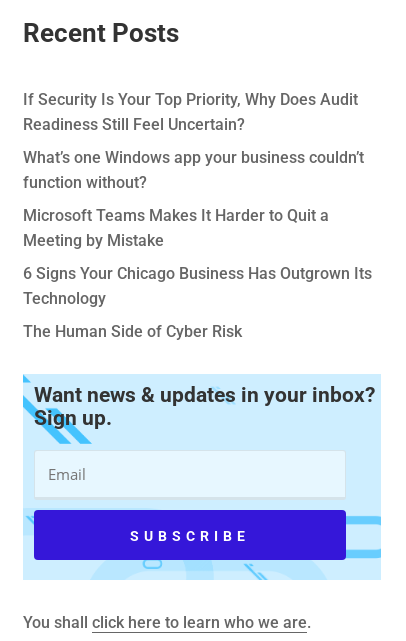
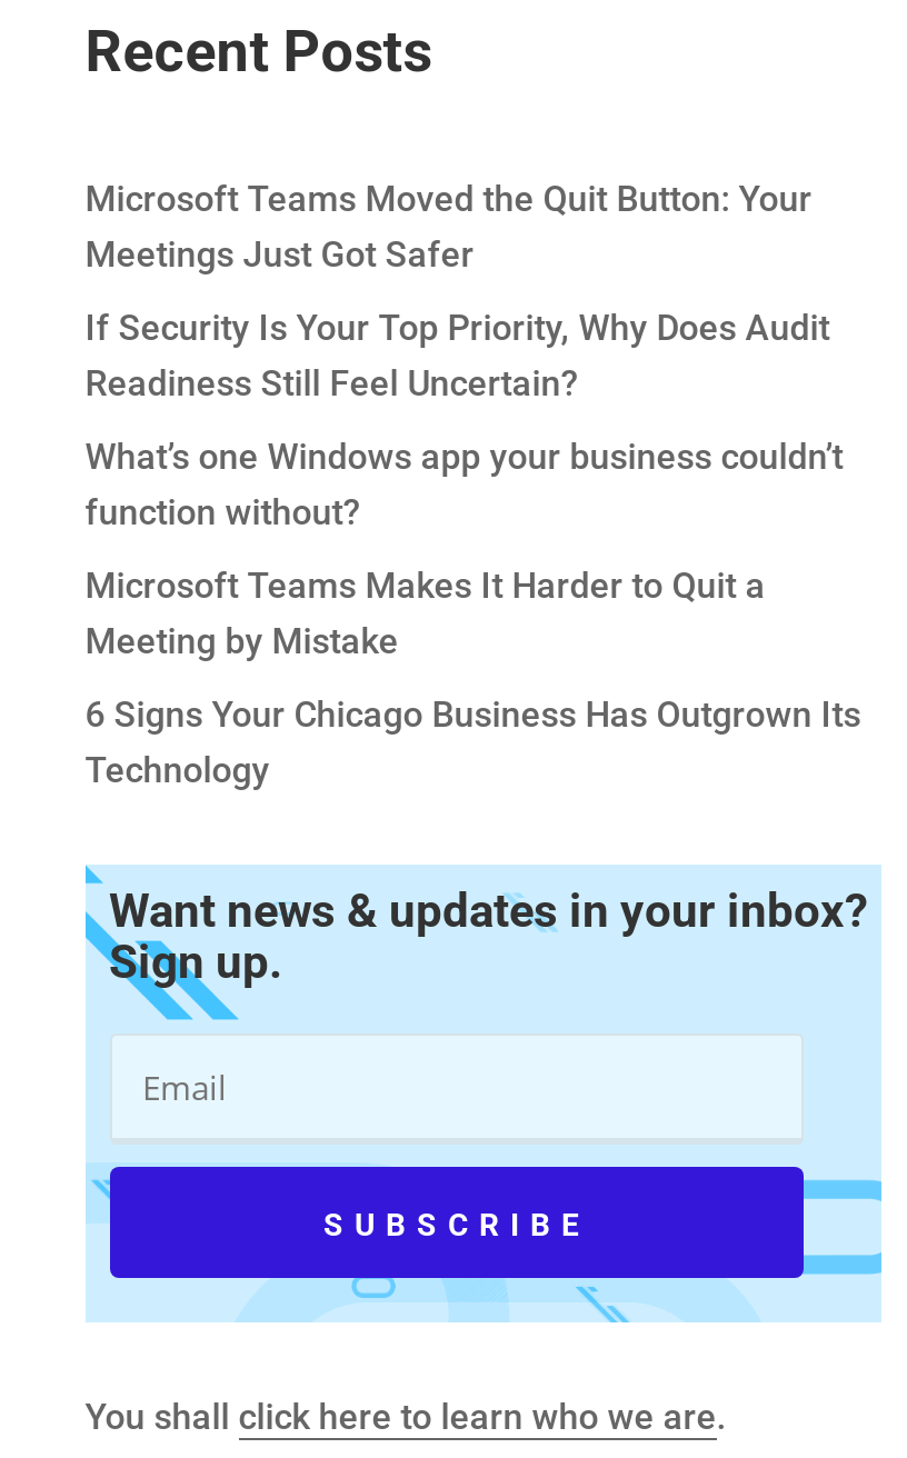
+ Microsoft Teams Moved the Quit Button: Your
+ Meetings Just Got Safer

moved down: If Security Is Your Top Priority, Why Does Audit | Readiness Still Feel Uncertain? | What’s one Windows app your business couldn’t | function without? | Microsoft Teams Makes It Harder to Quit a | Meeting by Mistake | 6 Signs Your Chicago Business Has Outgrown Its | Technology

- The Human Side of Cyber Risk
